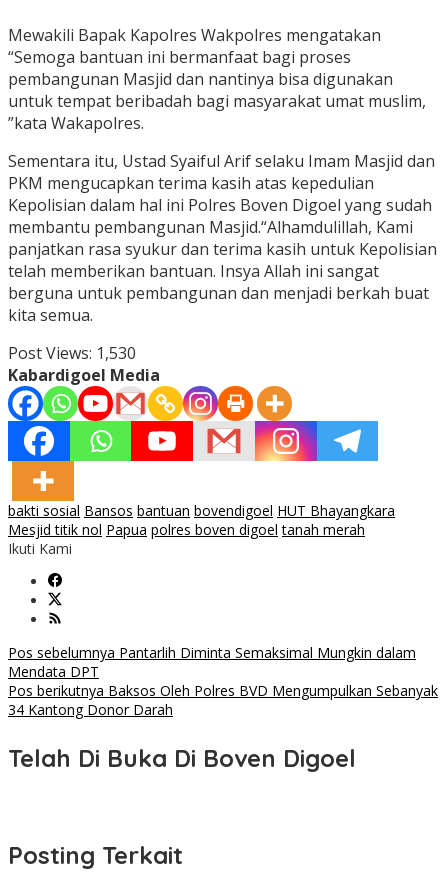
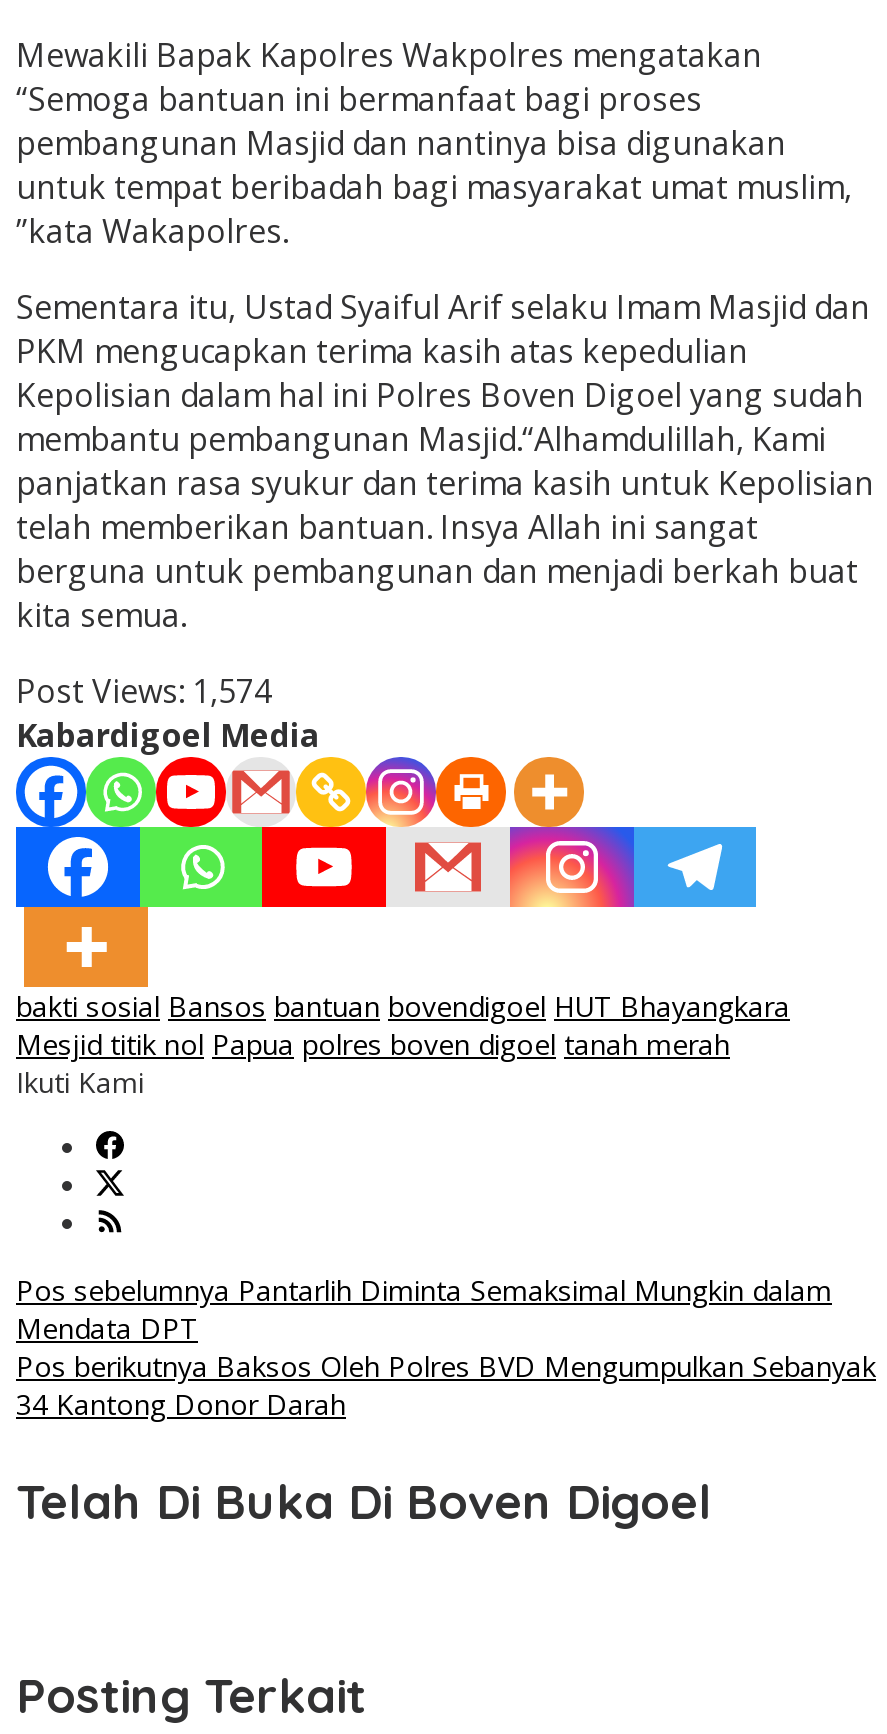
- Post Views: 1,530
+ Post Views: 1,574
